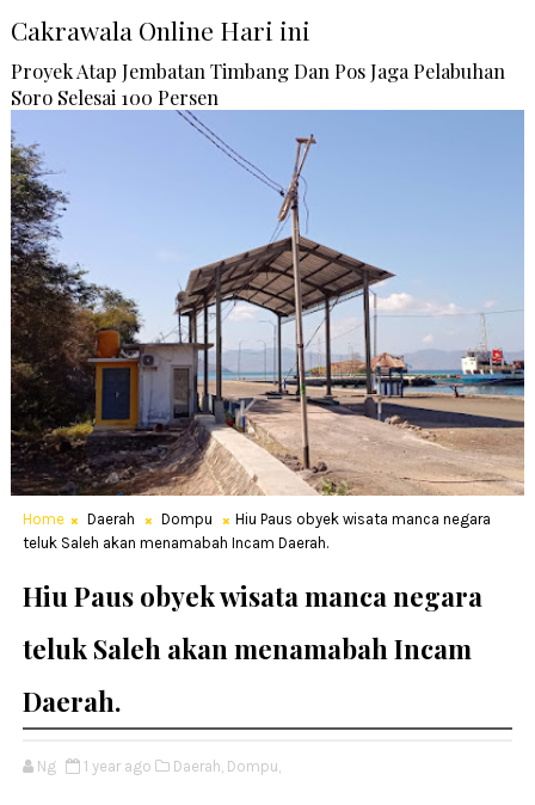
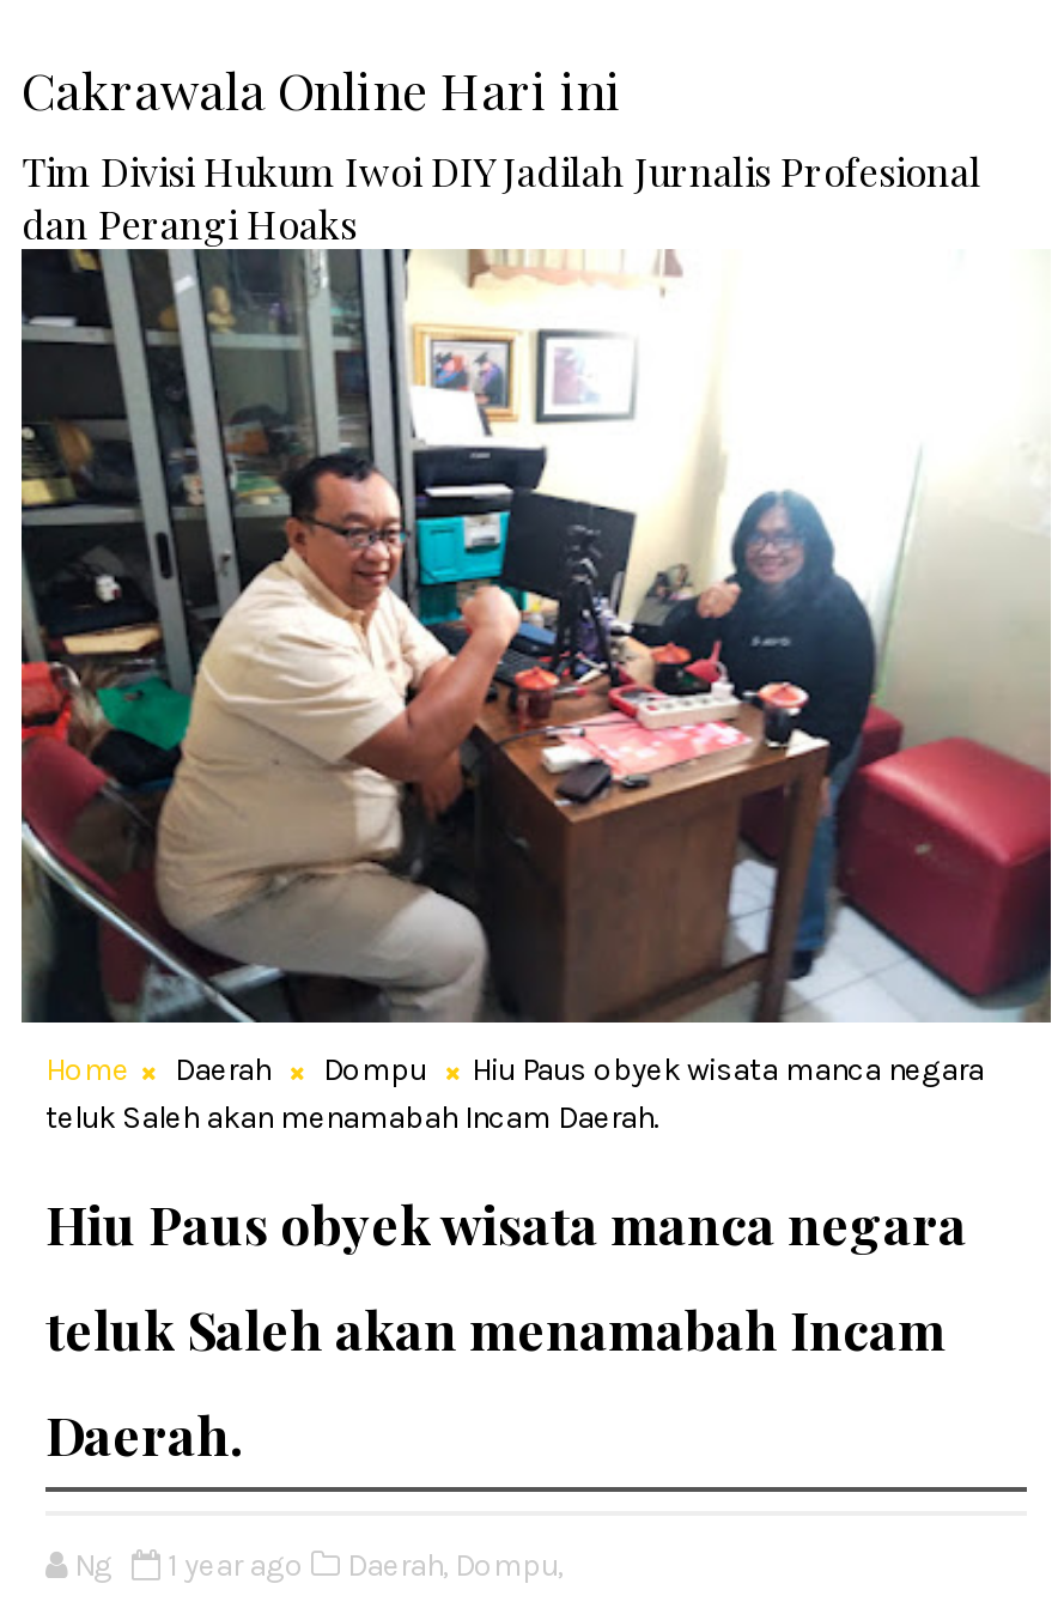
- [image]
- Proyek Atap Jembatan Timbang Dan Pos Jaga Pelabuhan
- Soro Selesai 100 Persen
+ [image]
+ Tim Divisi Hukum Iwoi DIY Jadilah Jurnalis Profesional
+ dan Perangi Hoaks
